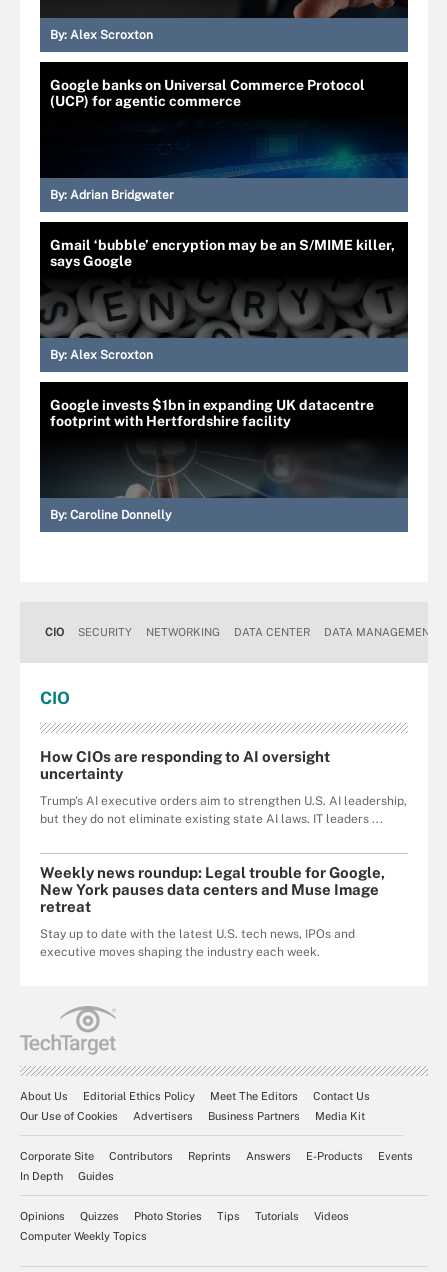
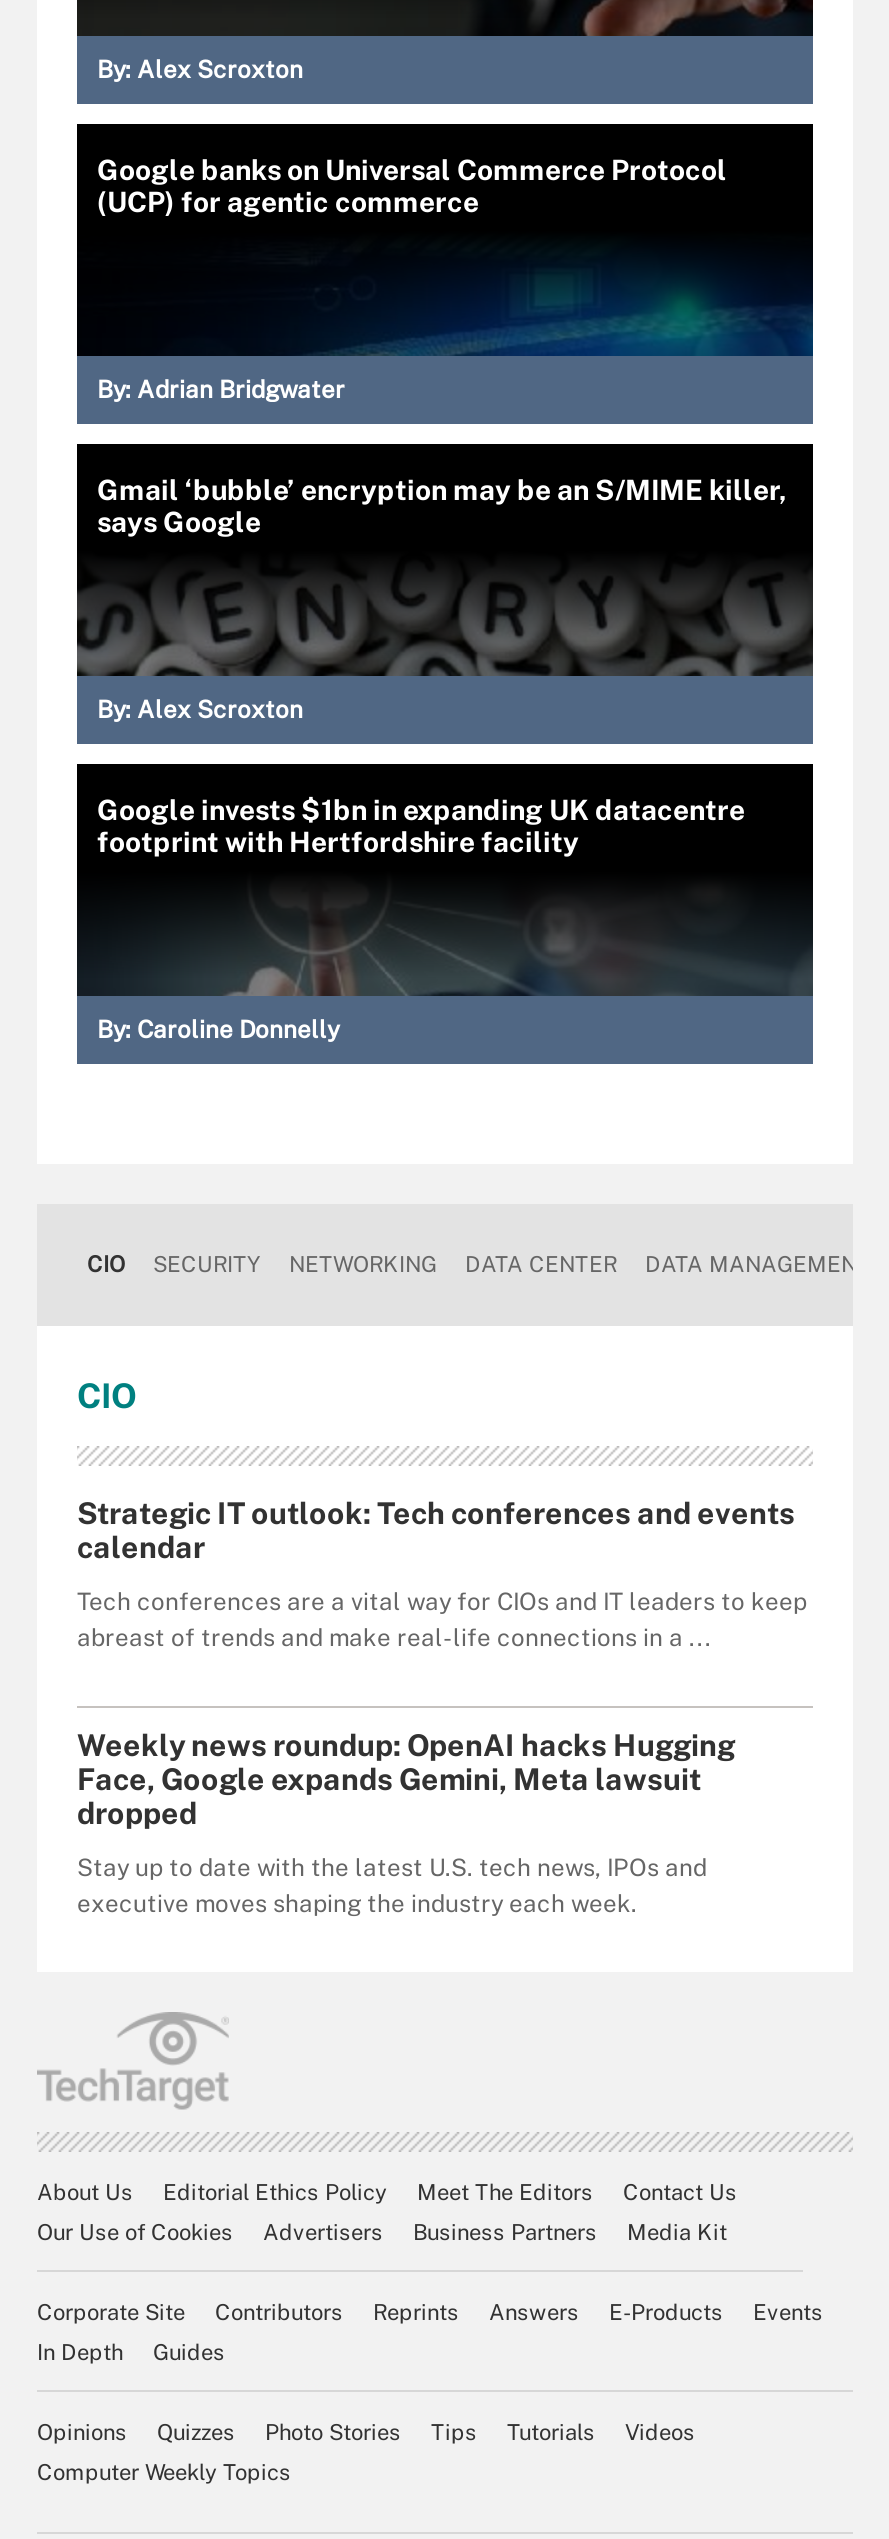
- How CIOs are responding to AI oversight
- uncertainty
+ Strategic IT outlook: Tech conferences and events
+ calendar

- Trump's AI executive orders aim to strengthen U.S. AI leadership,
- but they do not eliminate existing state AI laws. IT leaders ...
+ Tech conferences are a vital way for CIOs and IT leaders to keep
+ abreast of trends and make real-life connections in a ...

- Weekly news roundup: Legal trouble for Google,
- New York pauses data centers and Muse Image
- retreat
+ Weekly news roundup: OpenAI hacks Hugging
+ Face, Google expands Gemini, Meta lawsuit
+ dropped
